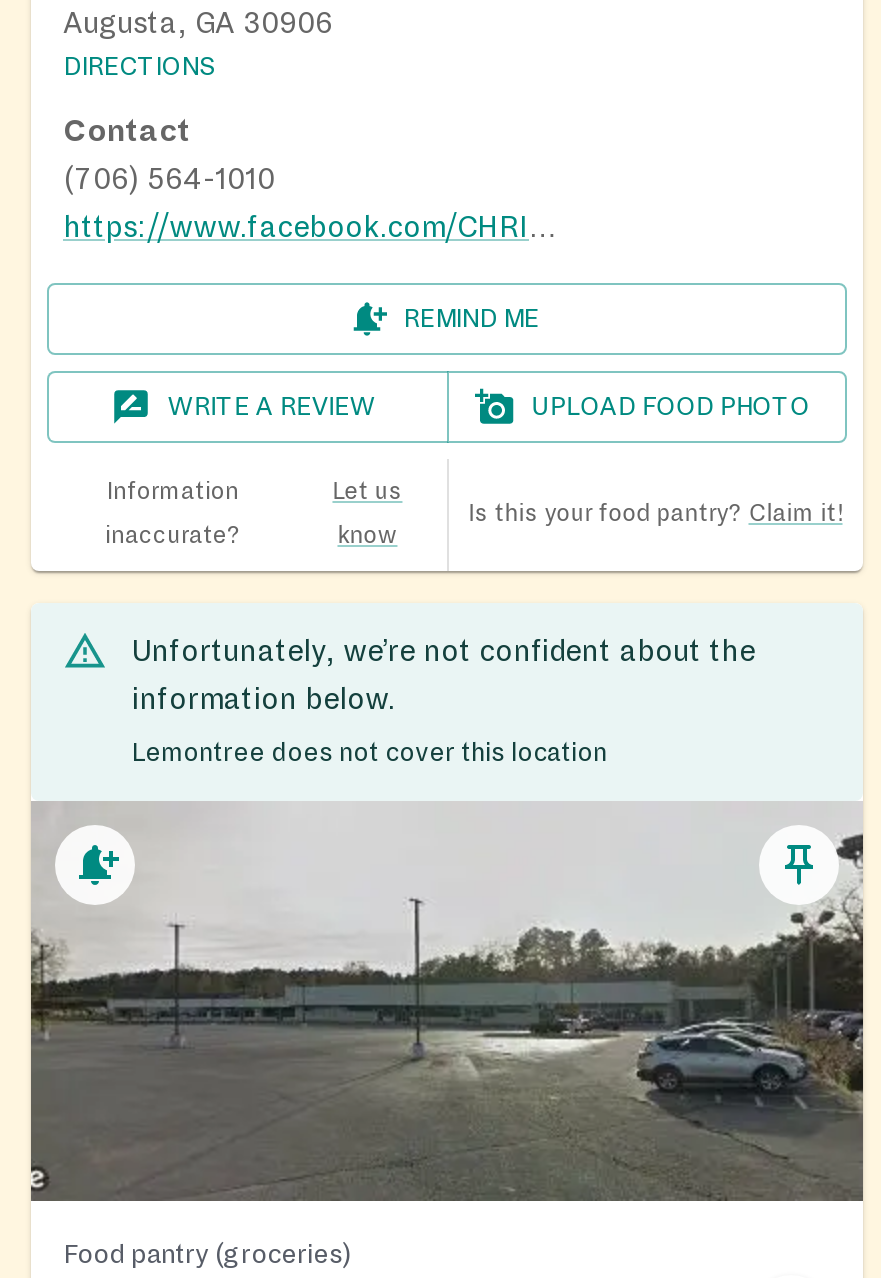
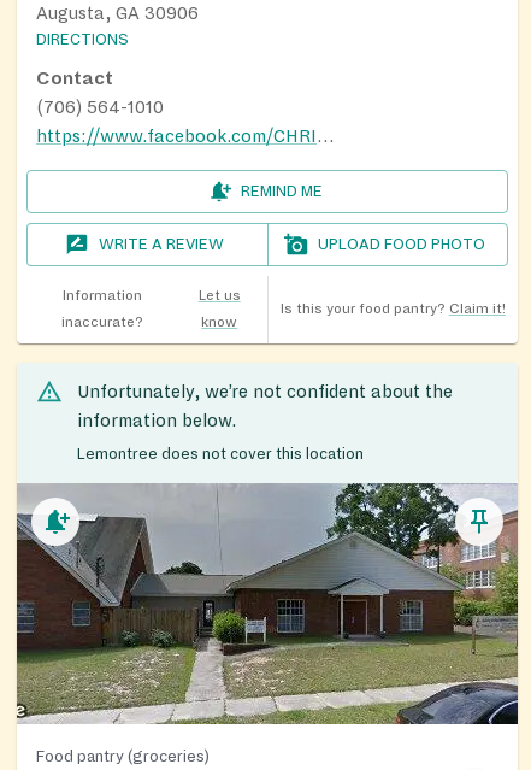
- [image]
+ [image]
